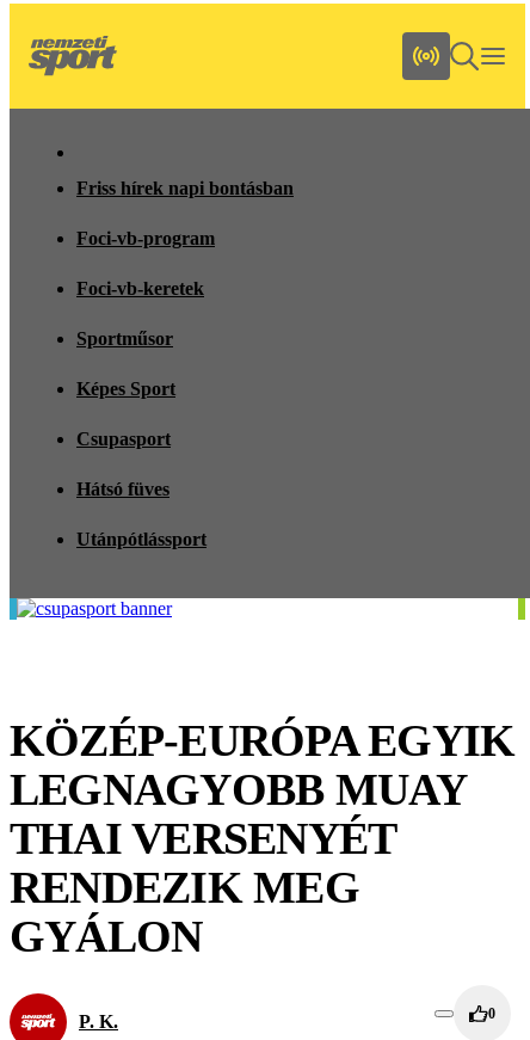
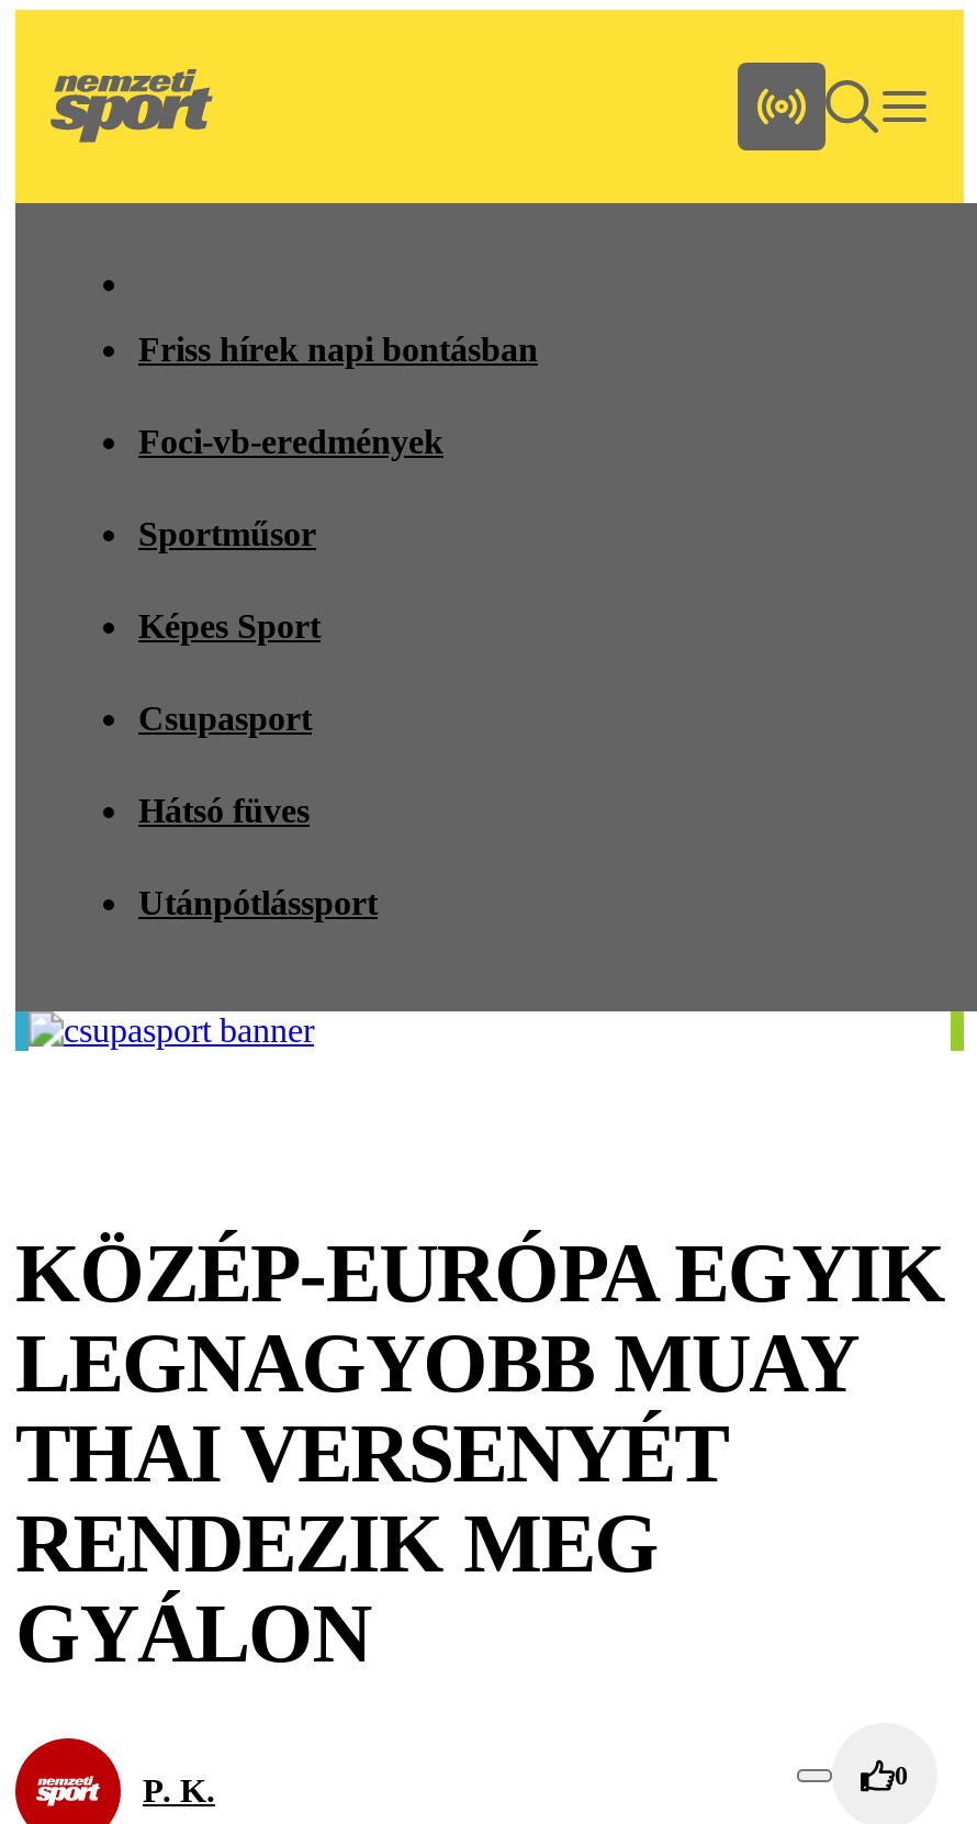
- Foci-vb-program
- Foci-vb-keretek
+ Foci-vb-eredmények
